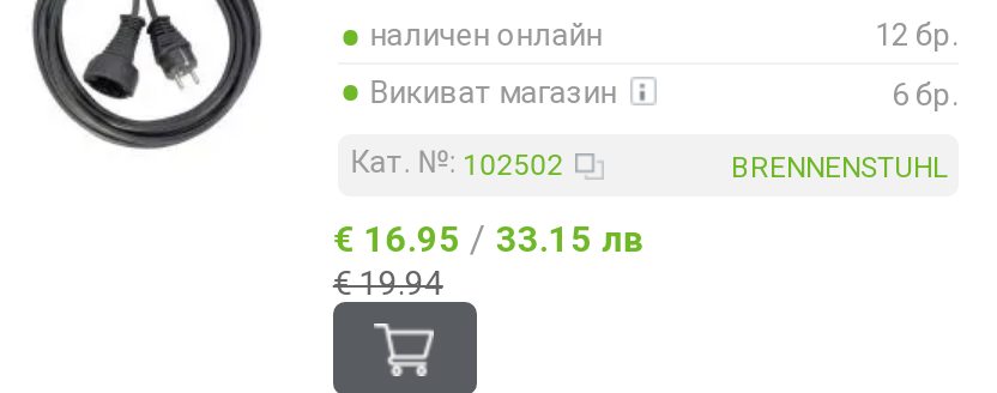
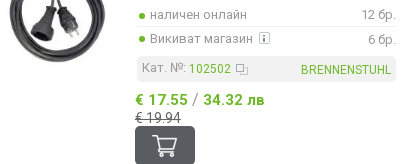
- € 16.95 / 33.15 лв
+ € 17.55 / 34.32 лв
